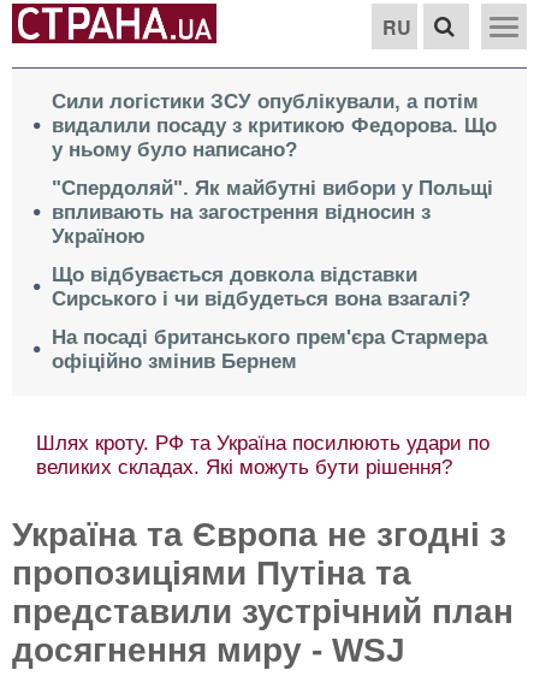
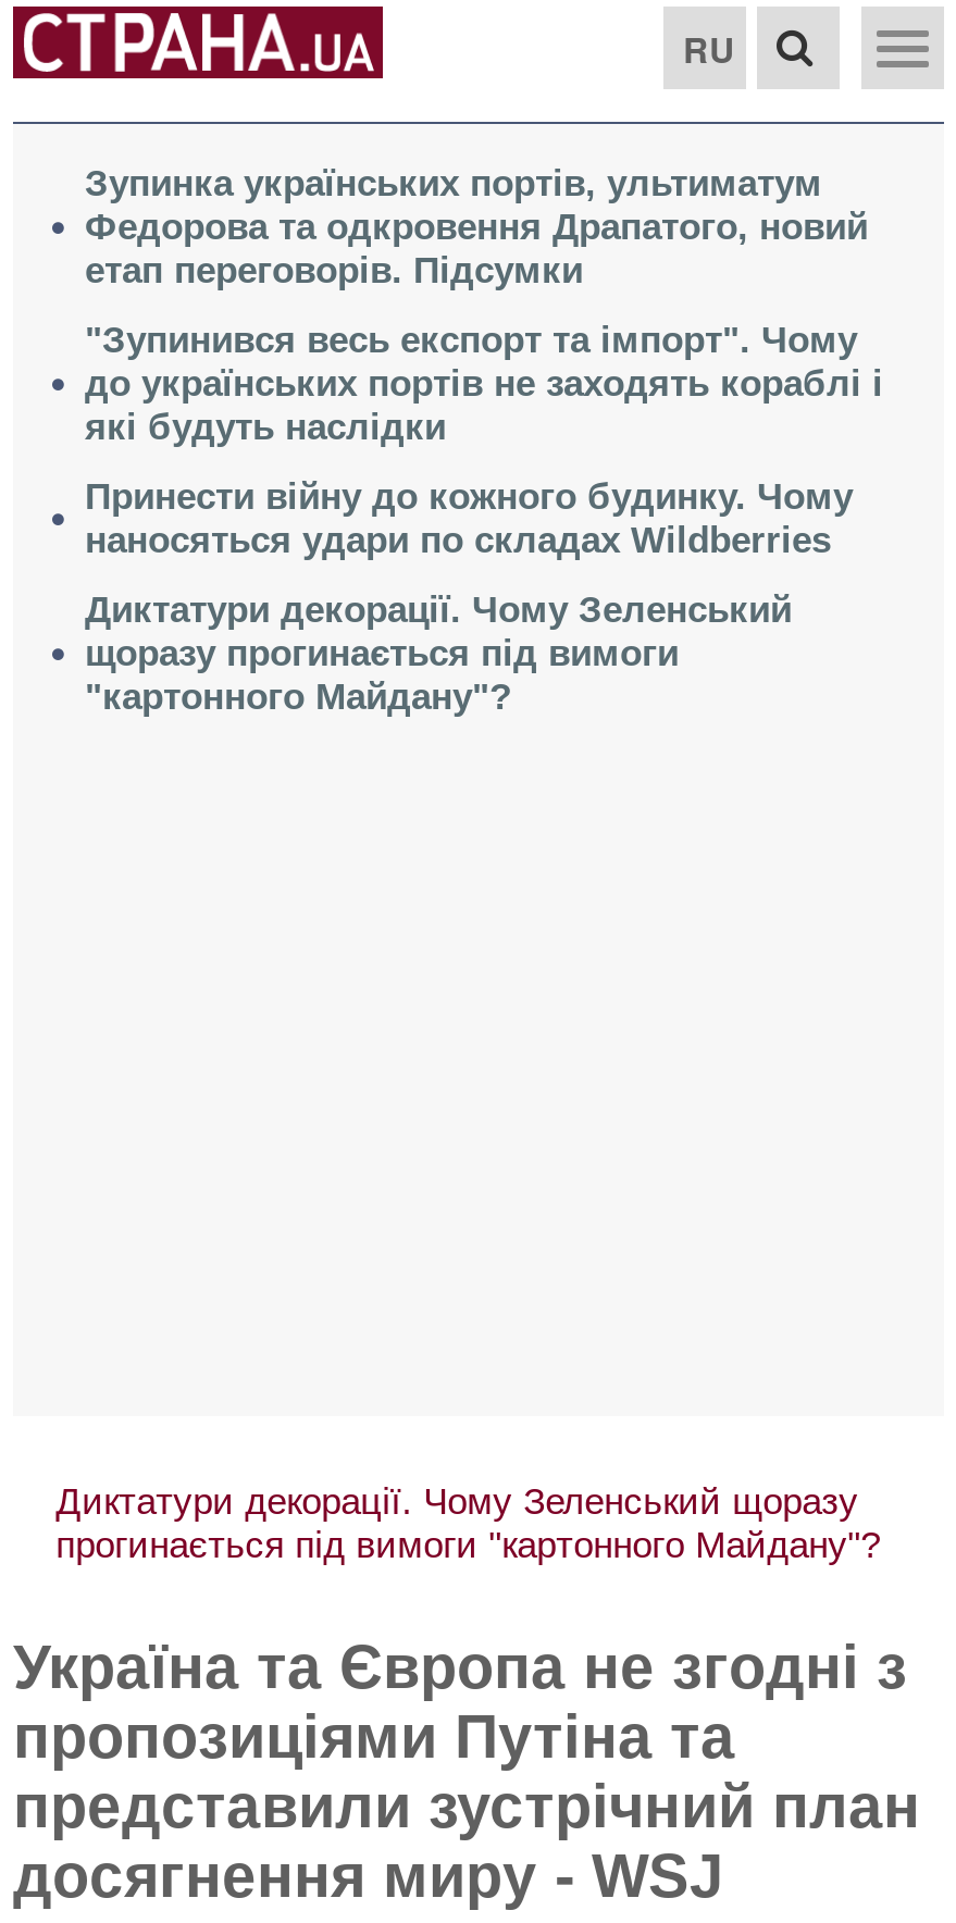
- Сили логістики ЗСУ опублікували, а потім
- видалили посаду з критикою Федорова. Що
- у ньому було написано?
+ Зупинка українських портів, ультиматум
+ Федорова та одкровення Драпатого, новий
+ етап переговорів. Підсумки

- "Спердоляй". Як майбутні вибори у Польщі
- впливають на загострення відносин з
- Україною
+ "Зупинився весь експорт та імпорт". Чому
+ до українських портів не заходять кораблі і
+ які будуть наслідки

- Що відбувається довкола відставки
- Сирського і чи відбудеться вона взагалі?
+ Принести війну до кожного будинку. Чому
+ наносяться удари по складах Wildberries

- На посаді британського прем'єра Стармера
- офіційно змінив Бернем
+ Диктатури декорації. Чому Зеленський
+ щоразу прогинається під вимоги
+ "картонного Майдану"?

- Шлях кроту. РФ та Україна посилюють удари по
- великих складах. Які можуть бути рішення?
+ Диктатури декорації. Чому Зеленський щоразу
+ прогинається під вимоги "картонного Майдану"?
